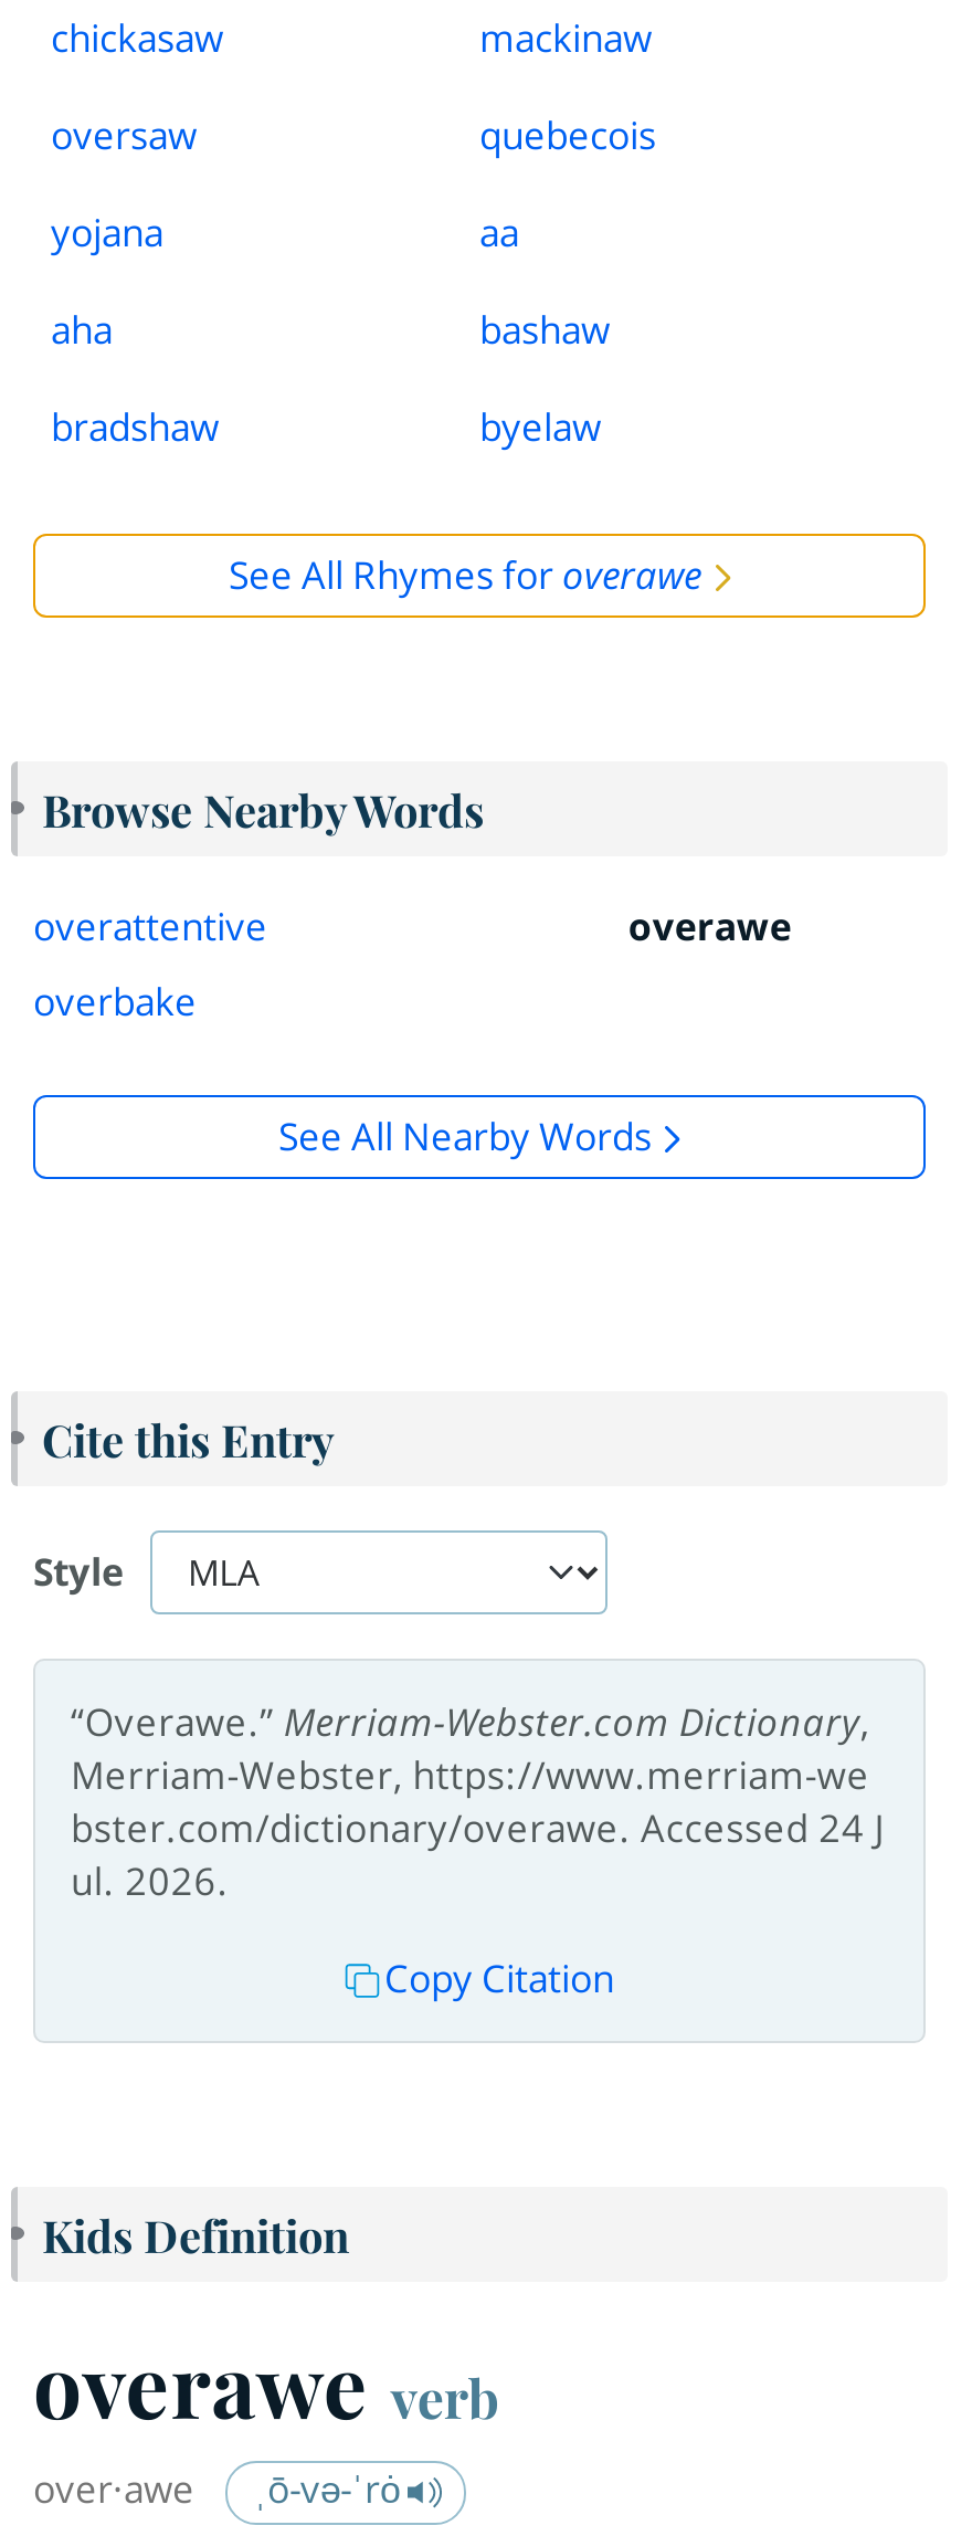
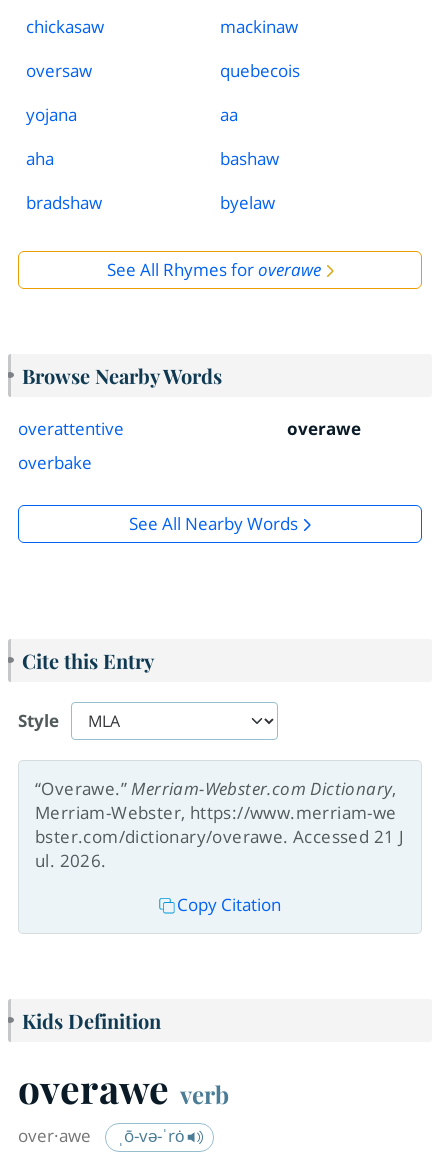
- bster.com/dictionary/overawe. Accessed 24 J
+ bster.com/dictionary/overawe. Accessed 21 J
